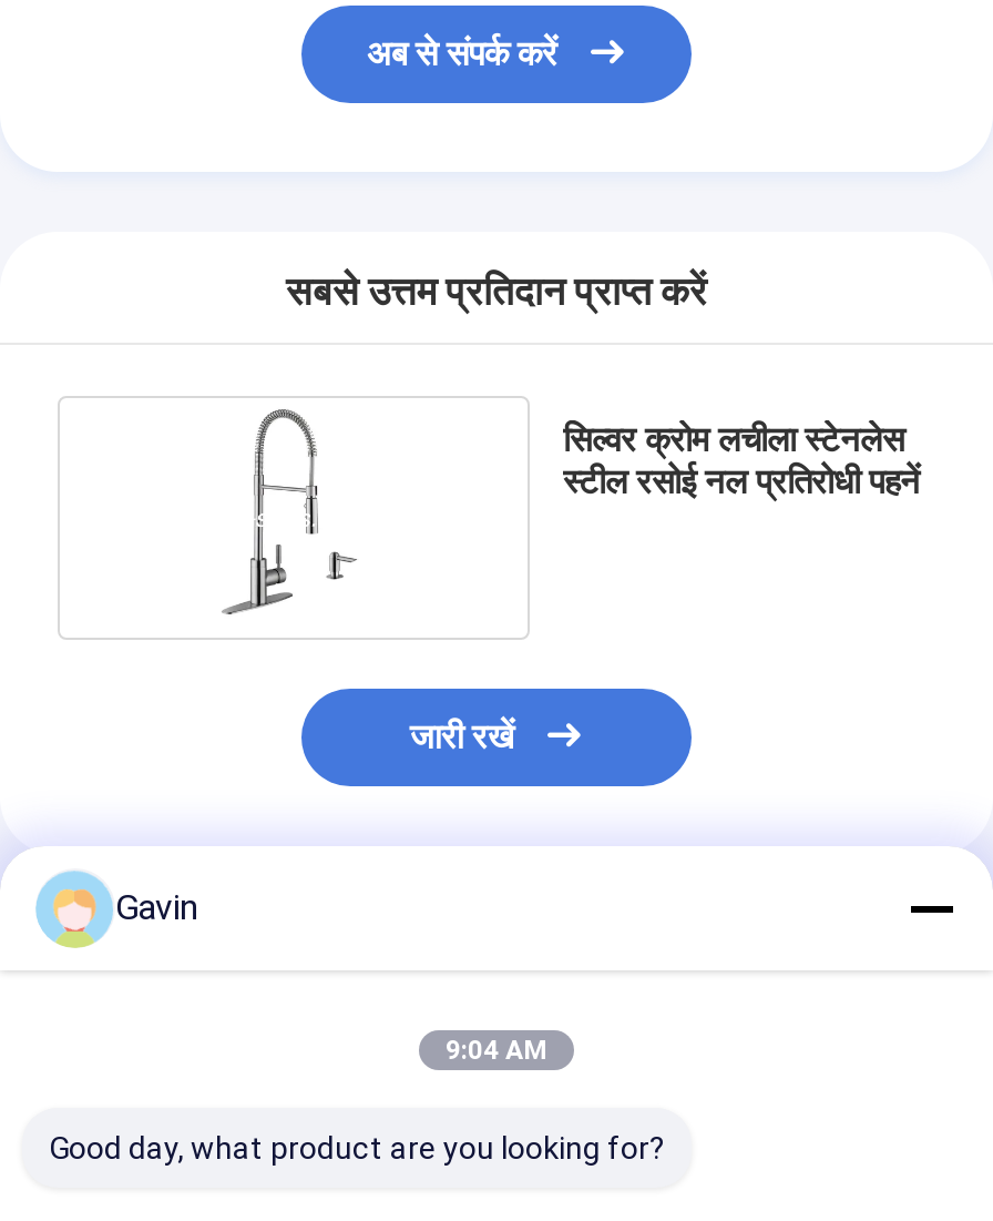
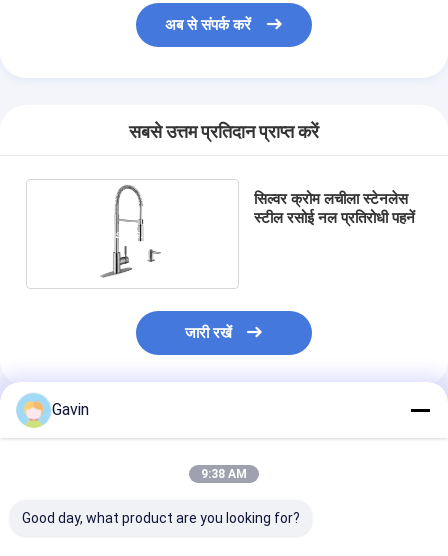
- 9:04 AM
+ 9:38 AM
